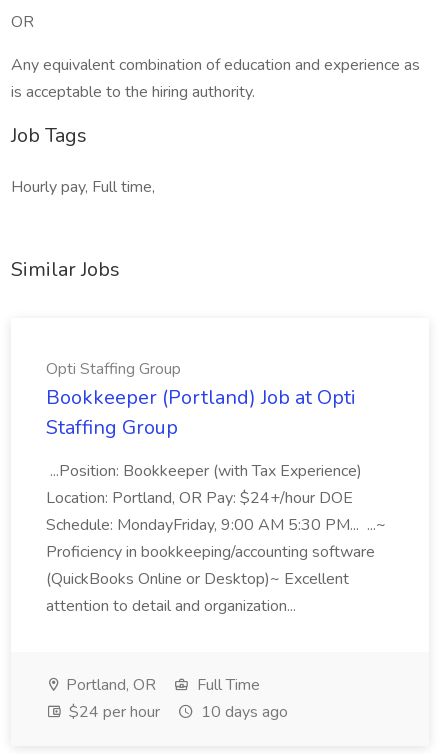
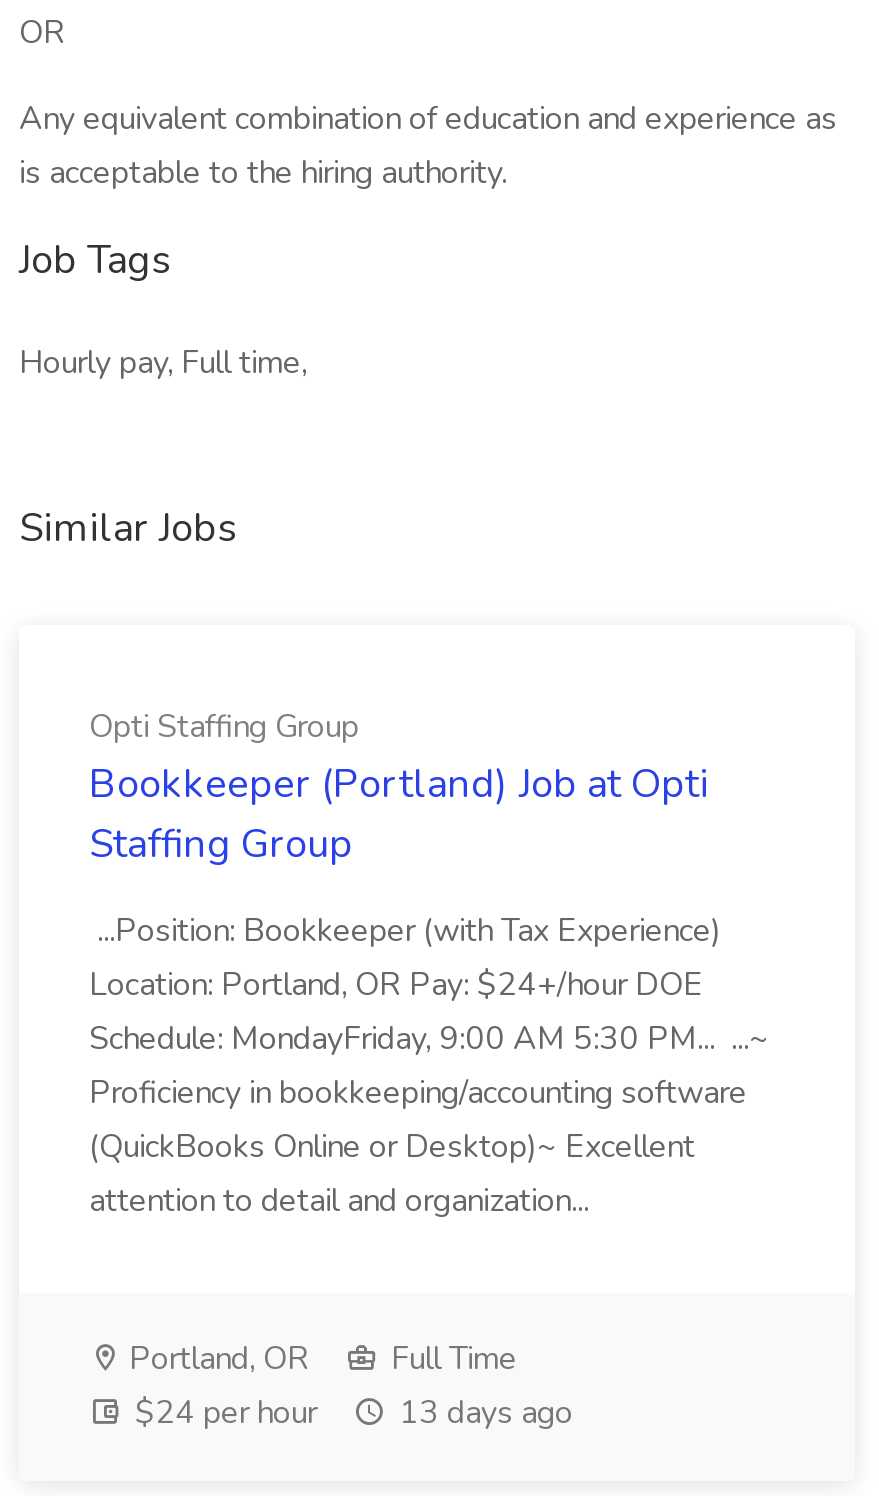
- $24 per hour 10 days ago
+ $24 per hour 13 days ago
